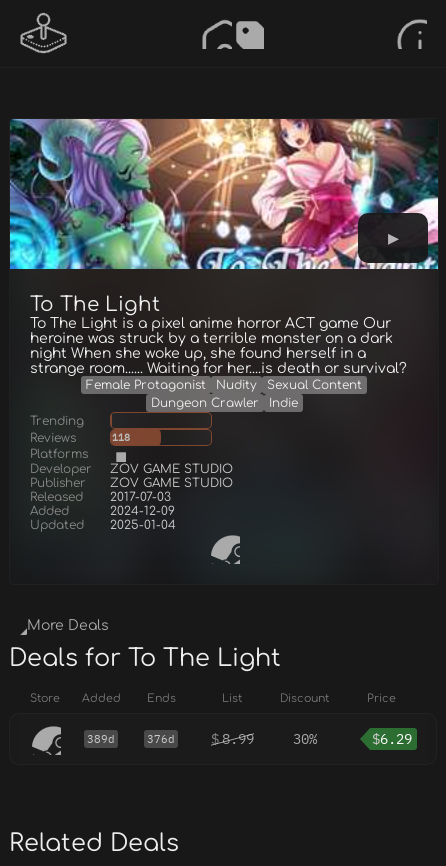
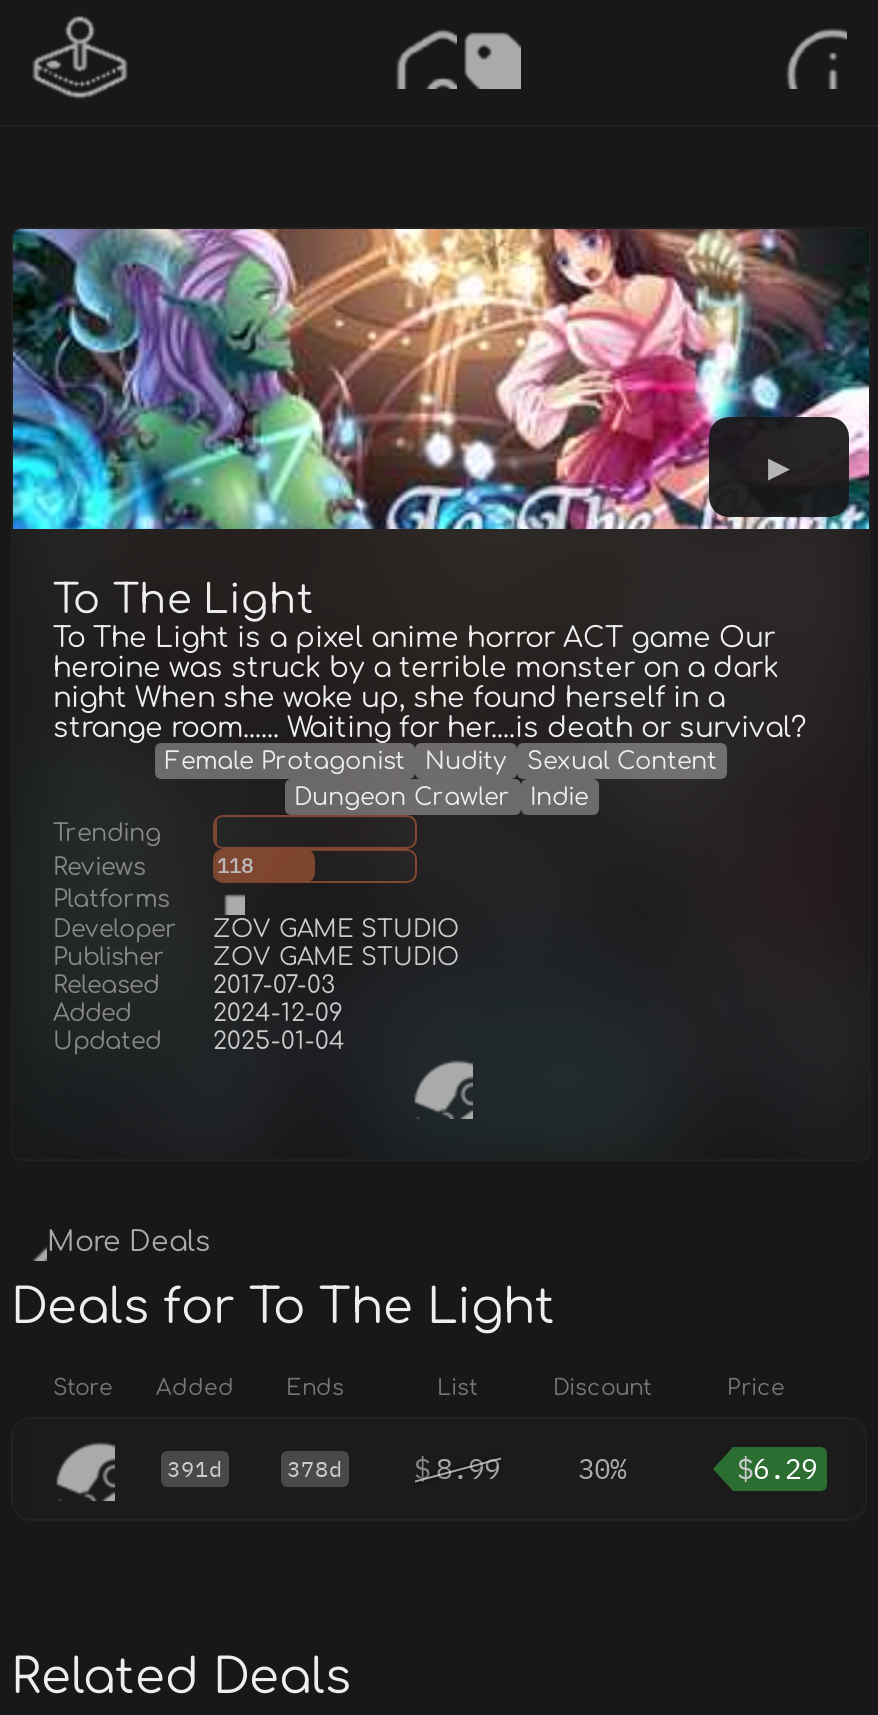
- 389d
- 376d
+ 391d
+ 378d
